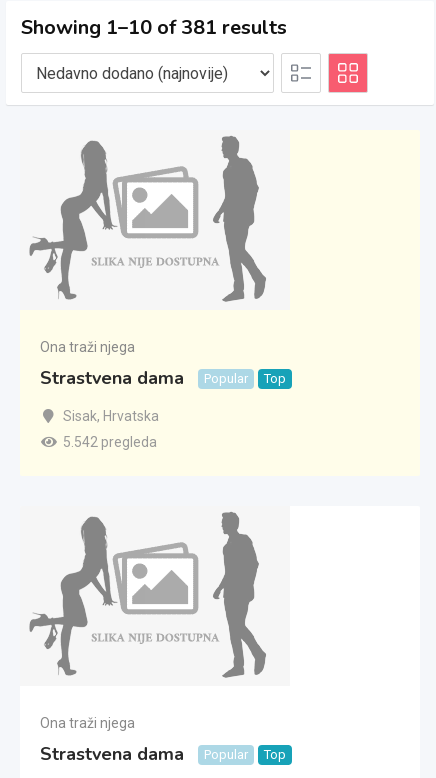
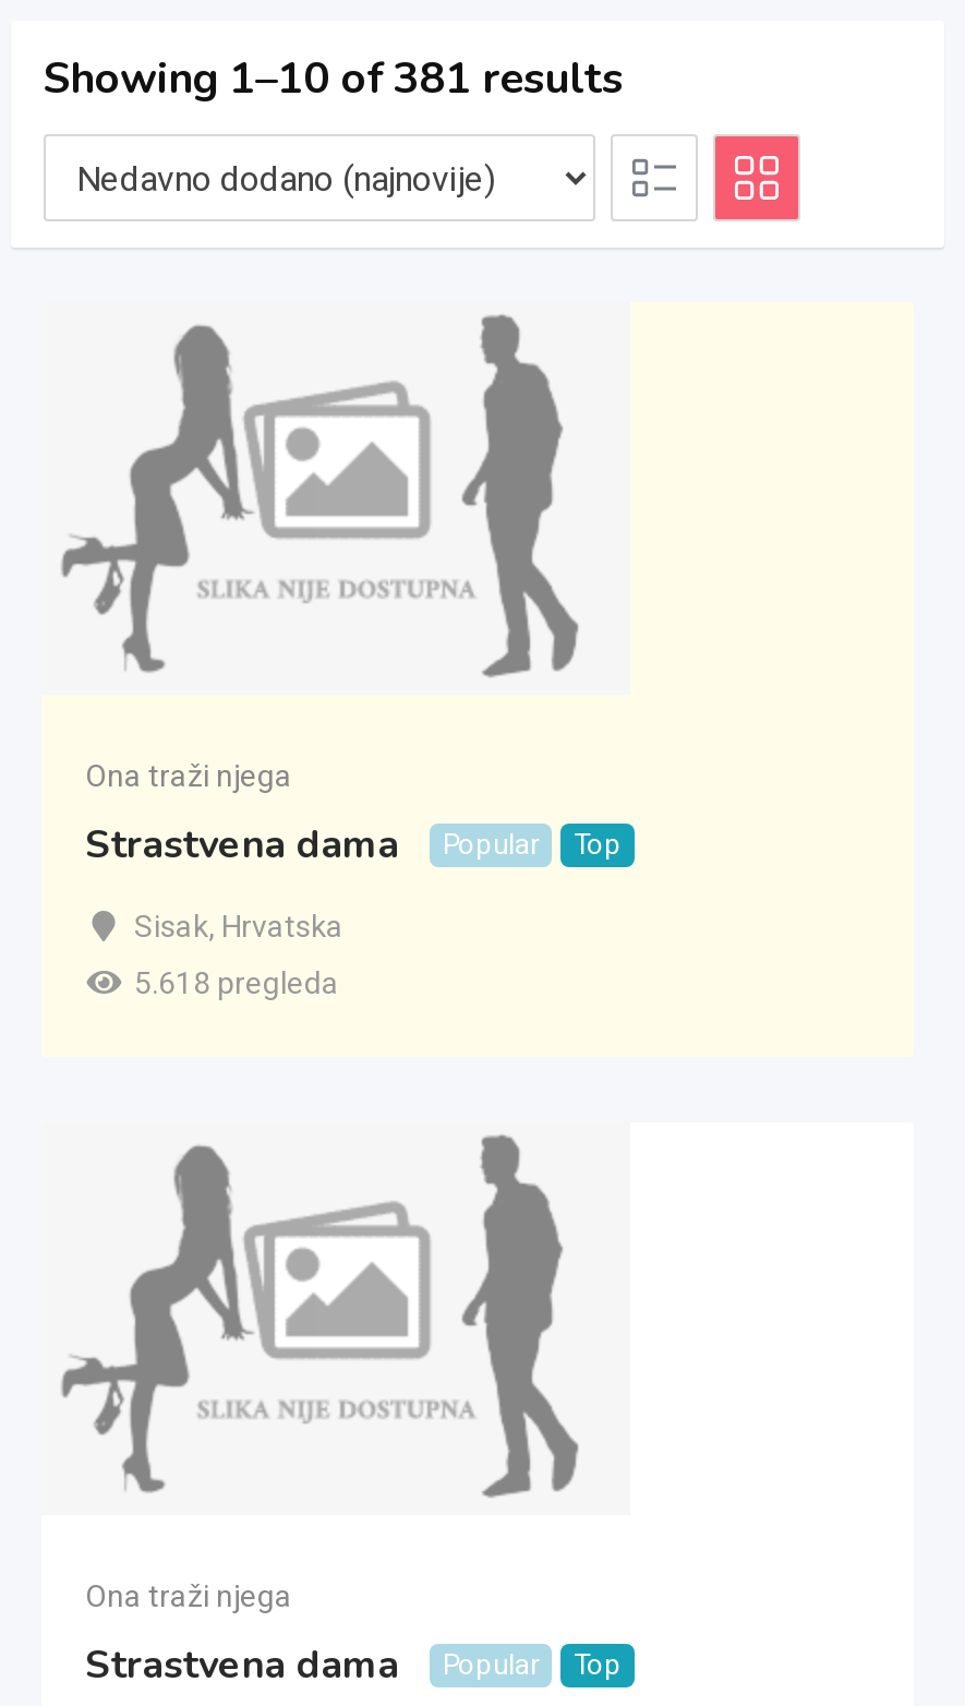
- 5.542 pregleda
+ 5.618 pregleda
